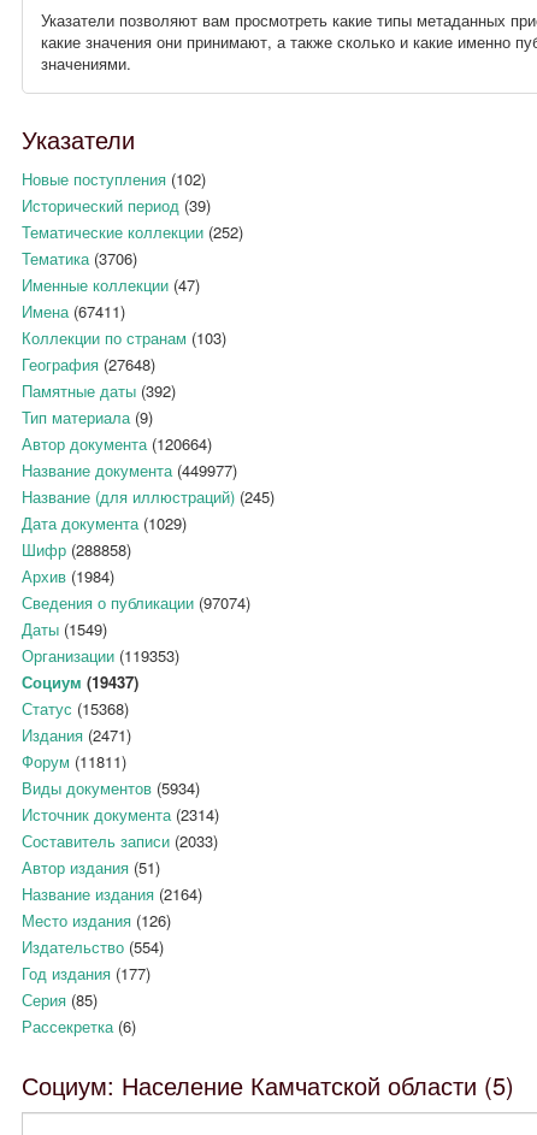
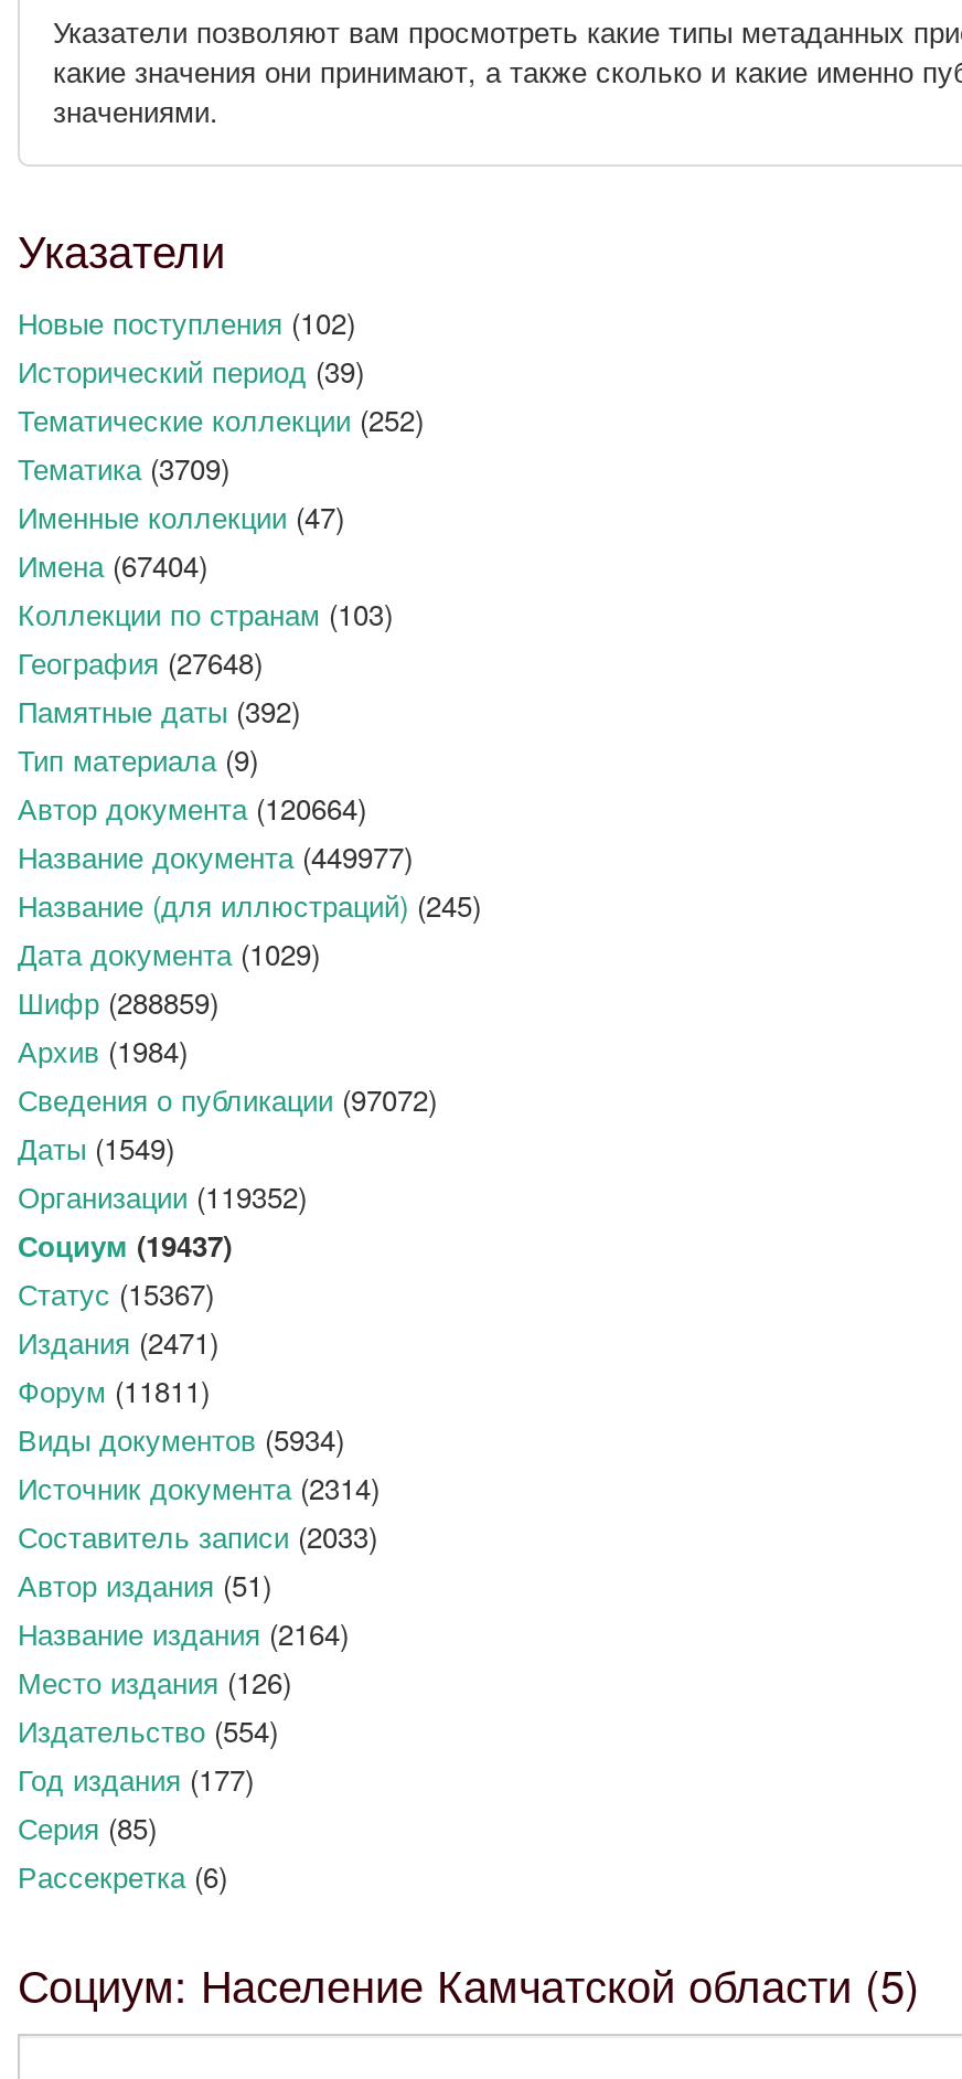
- Тематика (3706)
+ Тематика (3709)

- Имена (67411)
+ Имена (67404)

- Шифр (288858)
+ Шифр (288859)

- Сведения о публикации (97074)
+ Сведения о публикации (97072)

- Организации (119353)
+ Организации (119352)

- Статус (15368)
+ Статус (15367)
